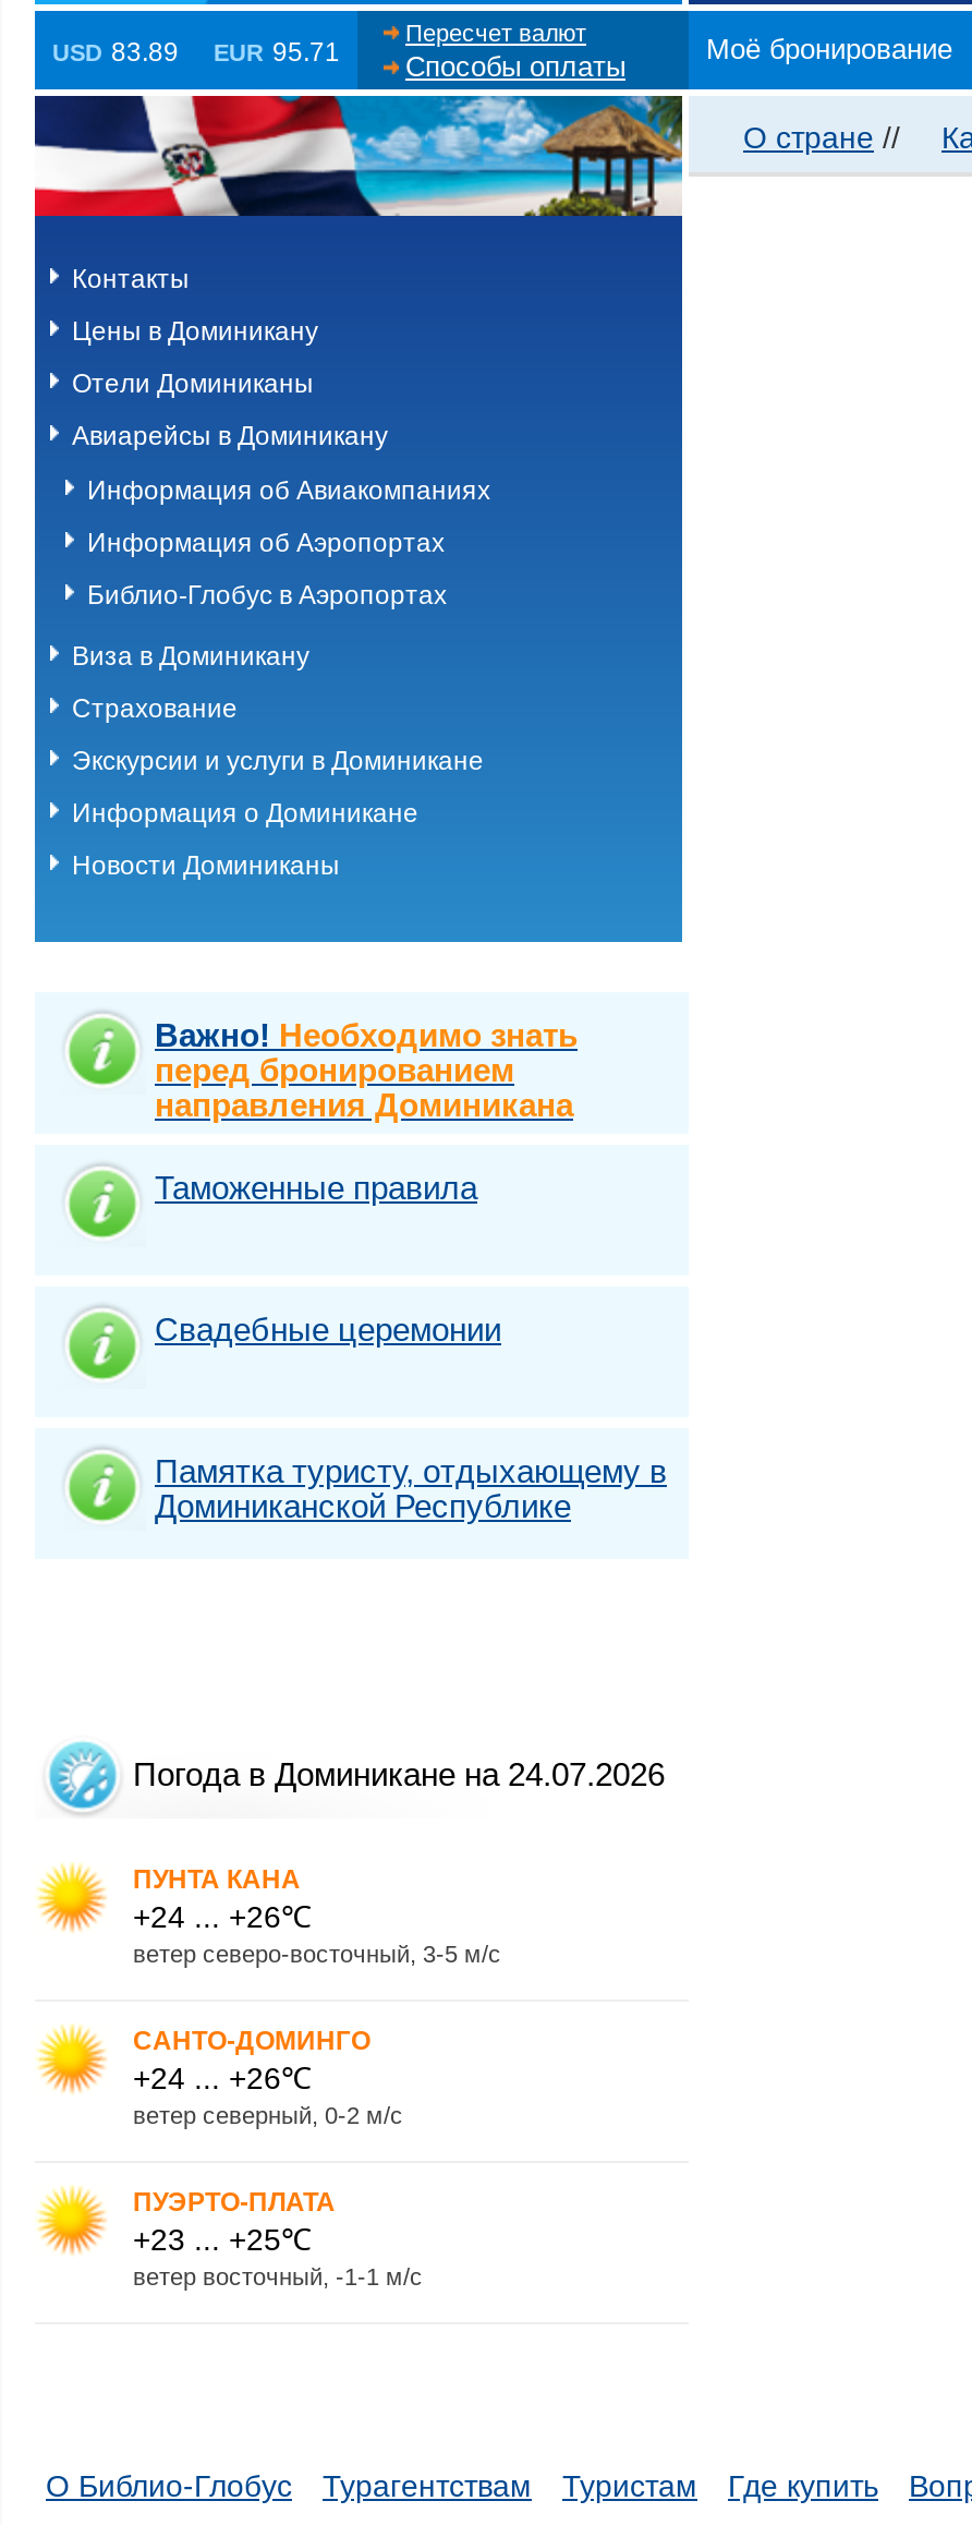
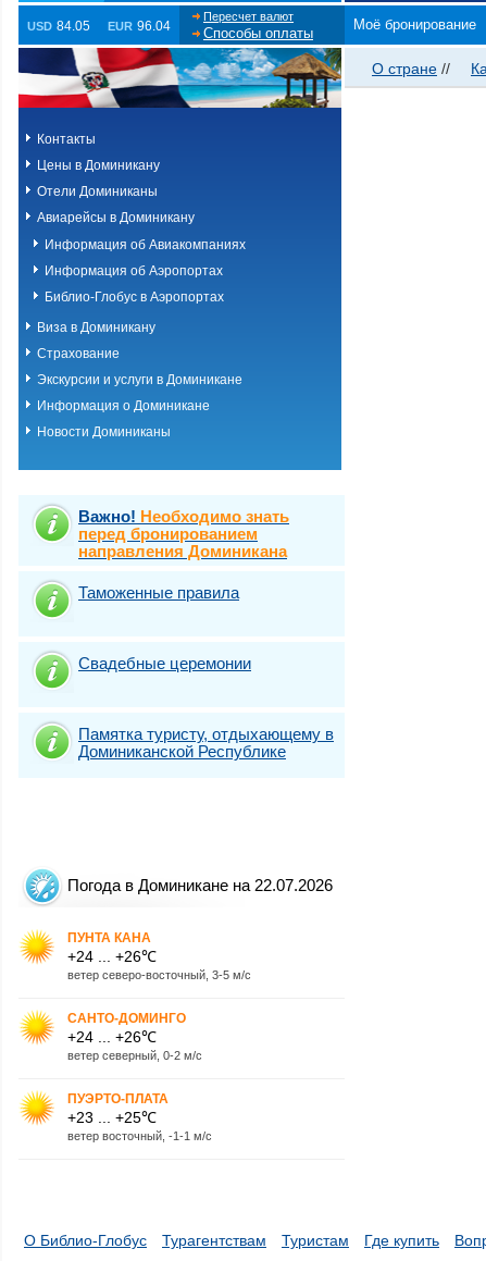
- USD 83.89
+ USD 84.05

- EUR 95.71
+ EUR 96.04

- Погода в Доминикане на 24.07.2026
+ Погода в Доминикане на 22.07.2026
